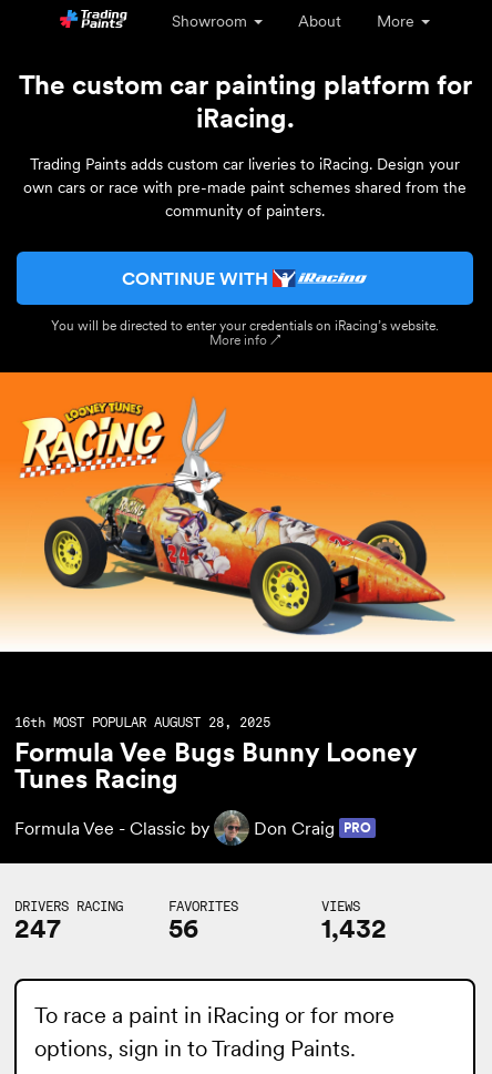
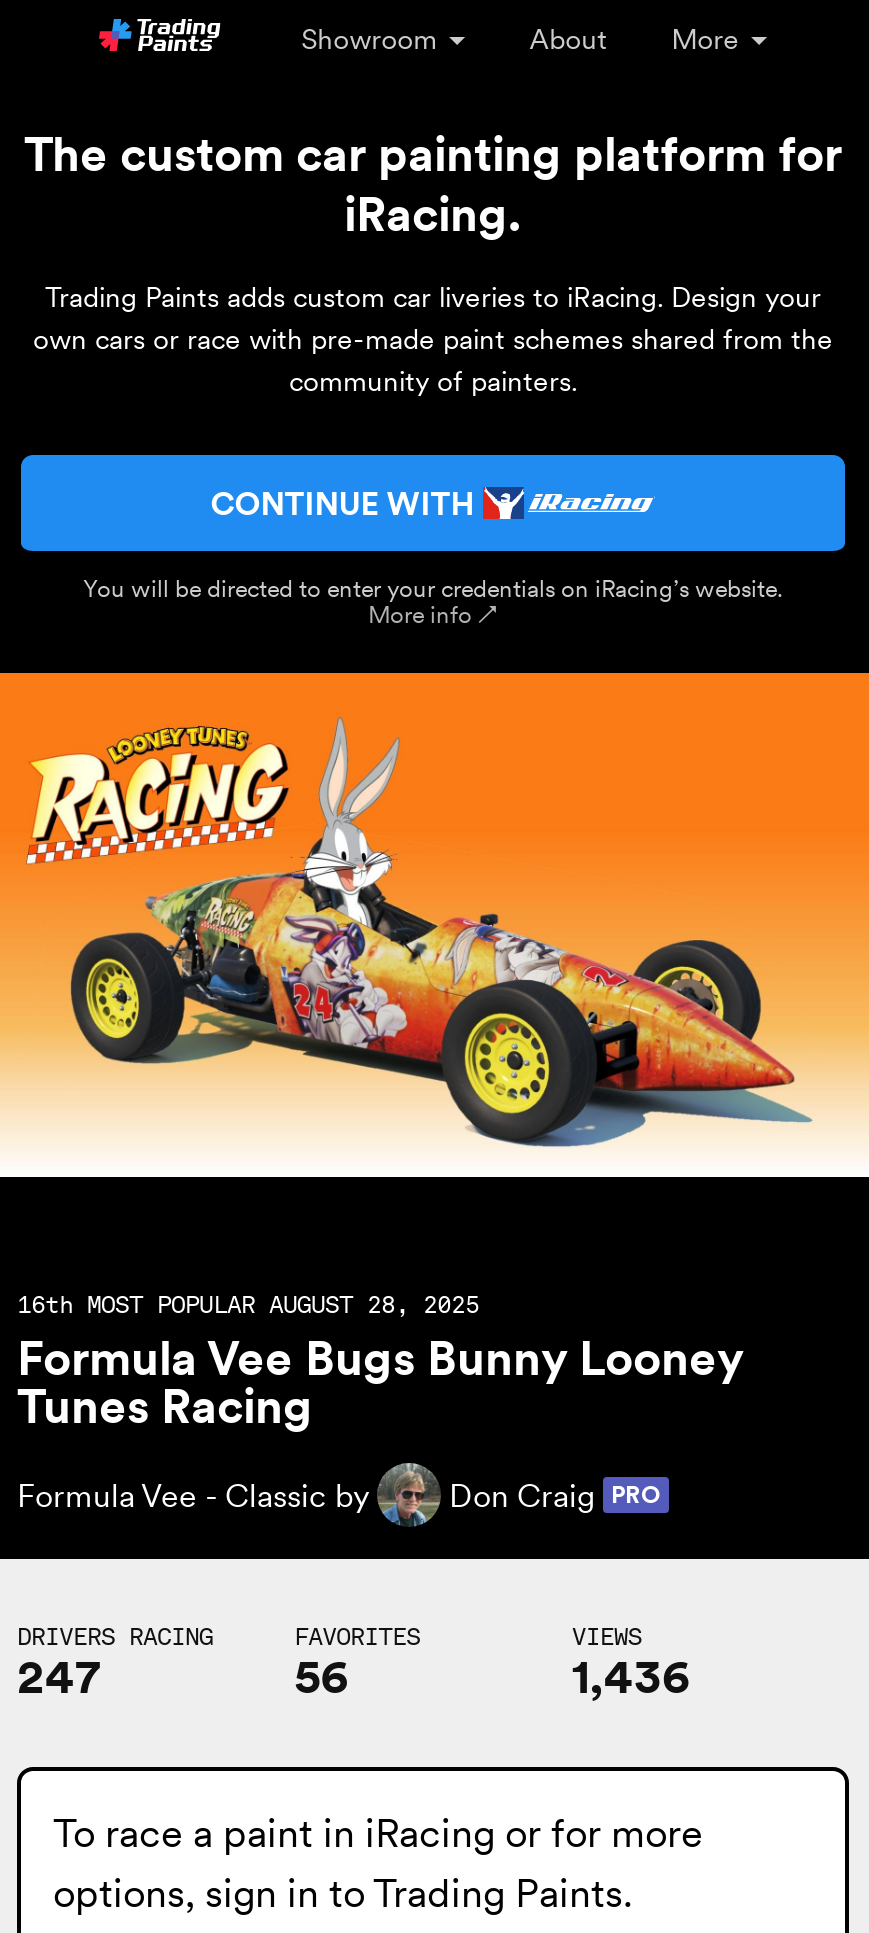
- 1,432
+ 1,436
